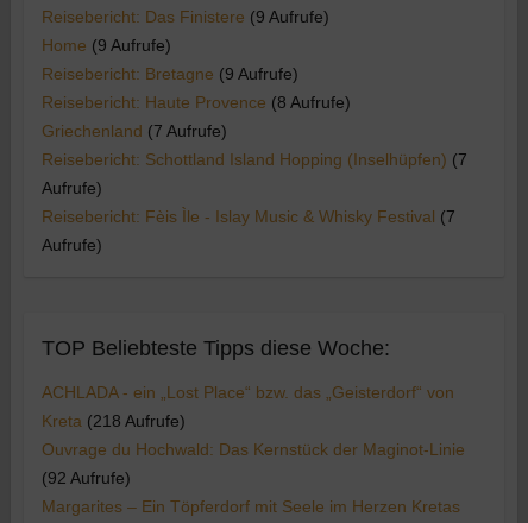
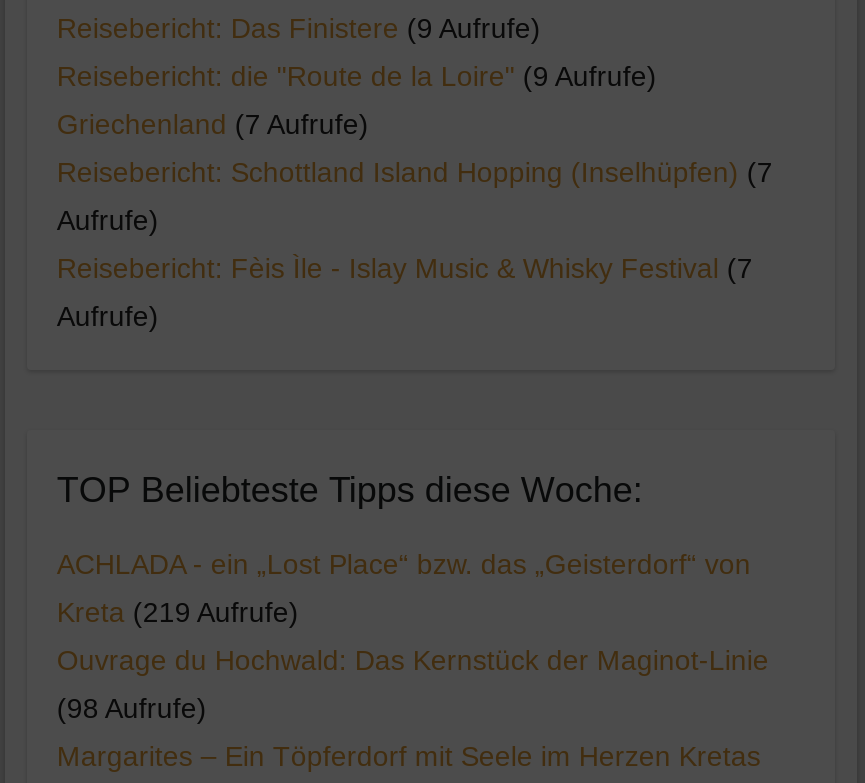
- Home (9 Aufrufe)
- Reisebericht: Bretagne (9 Aufrufe)
- Reisebericht: Haute Provence (8 Aufrufe)
+ Reisebericht: die "Route de la Loire" (9 Aufrufe)

- Kreta (218 Aufrufe)
+ Kreta (219 Aufrufe)

- (92 Aufrufe)
+ (98 Aufrufe)
